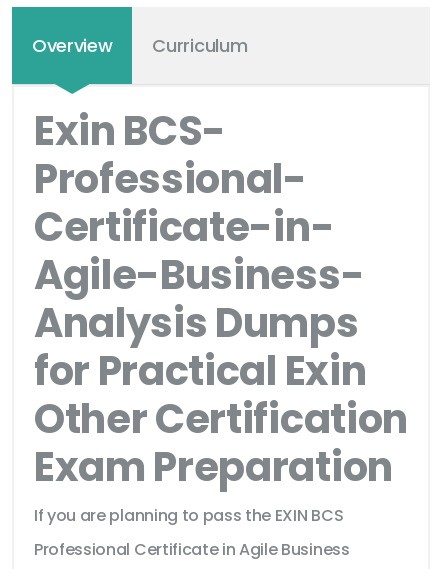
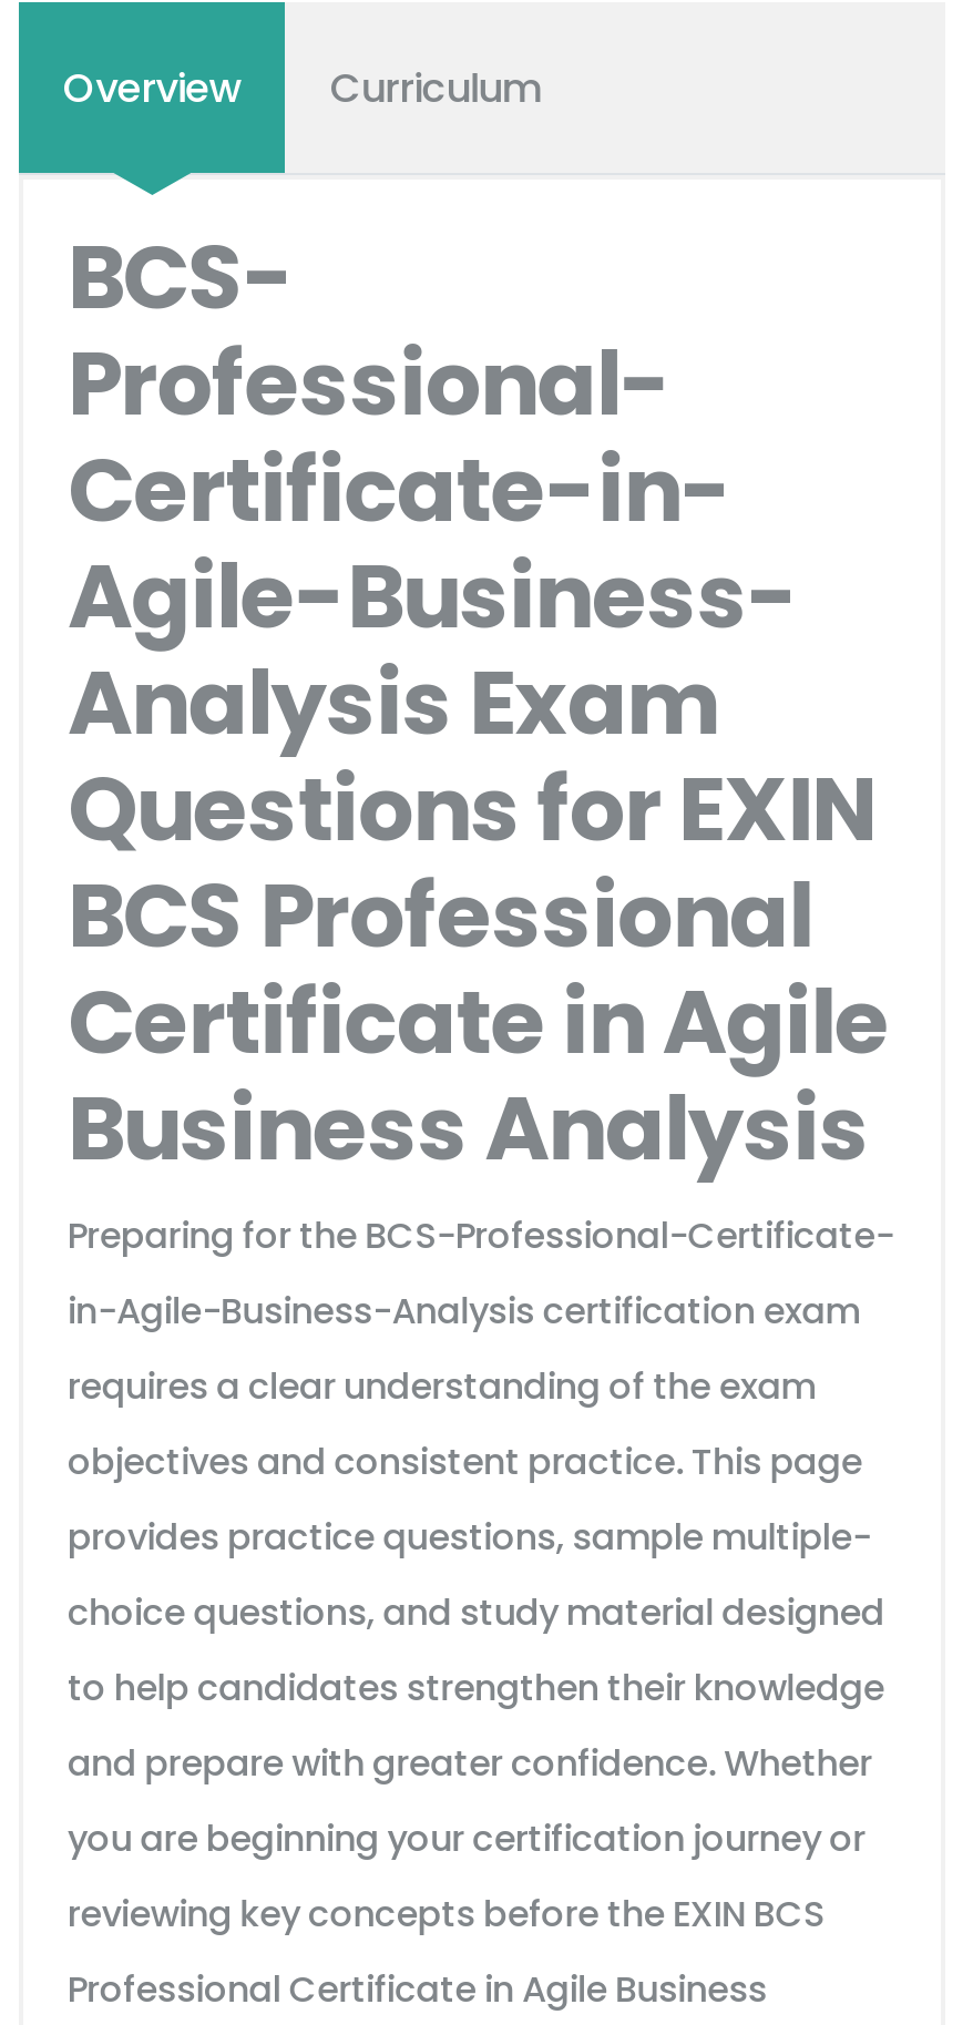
- Exin BCS-
+ BCS-

- Analysis Dumps
- for Practical Exin
- Other Certification
- Exam Preparation
- If you are planning to pass the EXIN BCS
+ Analysis Exam
+ Questions for EXIN
+ BCS Professional
+ Certificate in Agile
+ Business Analysis
+ Preparing for the BCS-Professional-Certificate-
+ in-Agile-Business-Analysis certification exam
+ requires a clear understanding of the exam
+ objectives and consistent practice. This page
+ provides practice questions, sample multiple-
+ choice questions, and study material designed
+ to help candidates strengthen their knowledge
+ and prepare with greater confidence. Whether
+ you are beginning your certification journey or
+ reviewing key concepts before the EXIN BCS
